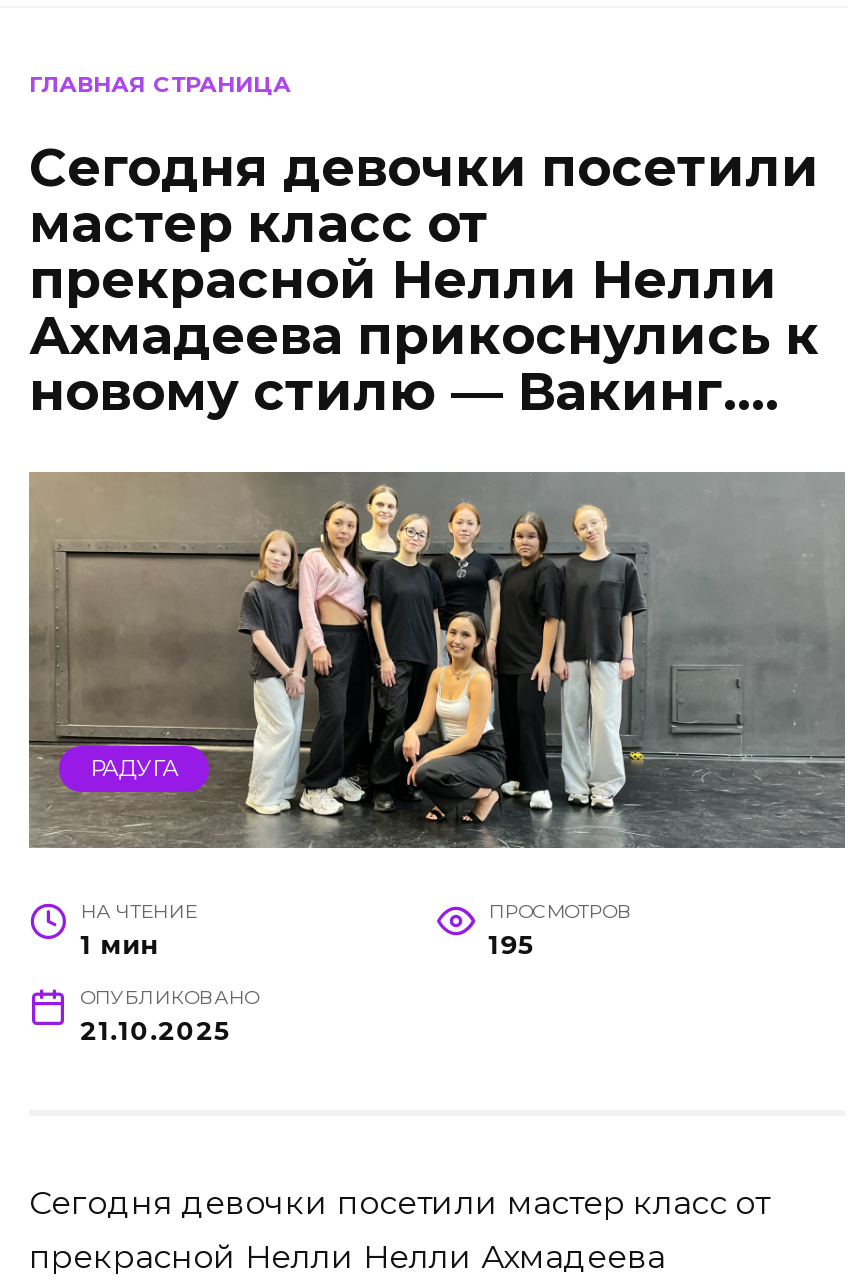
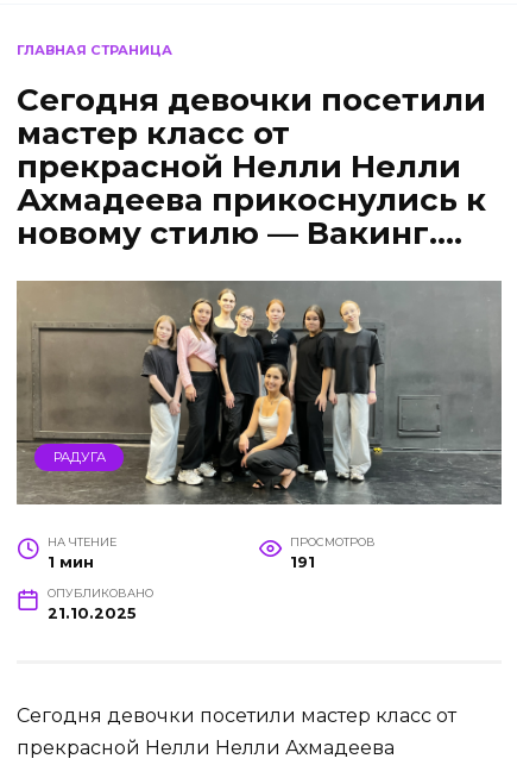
- 195
+ 191
